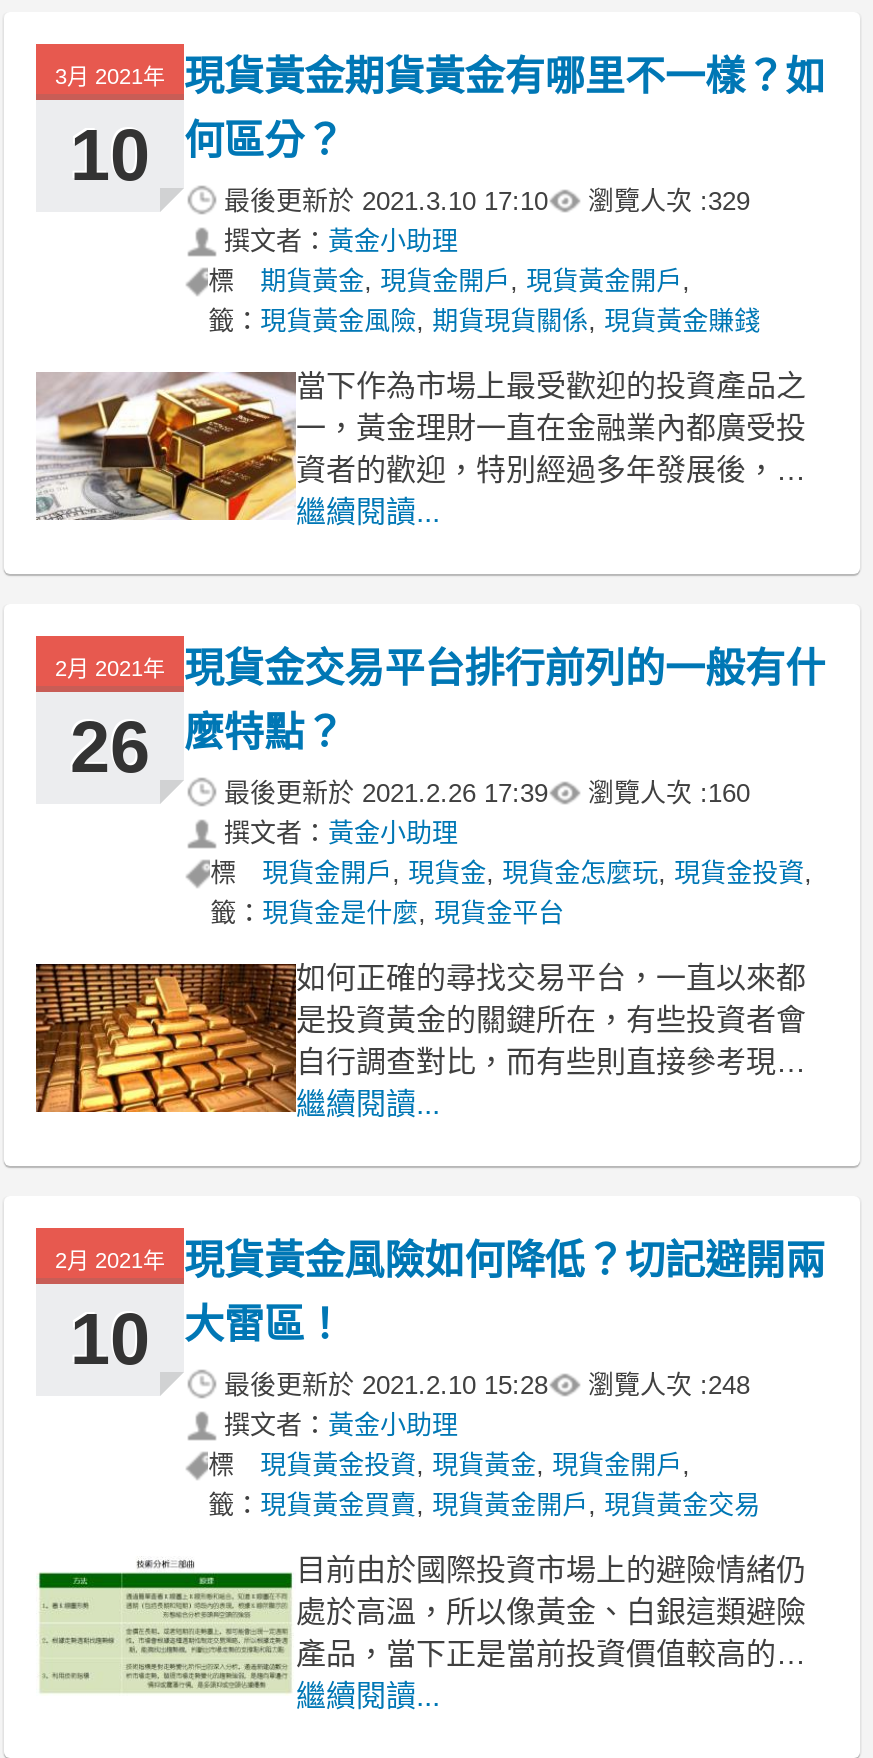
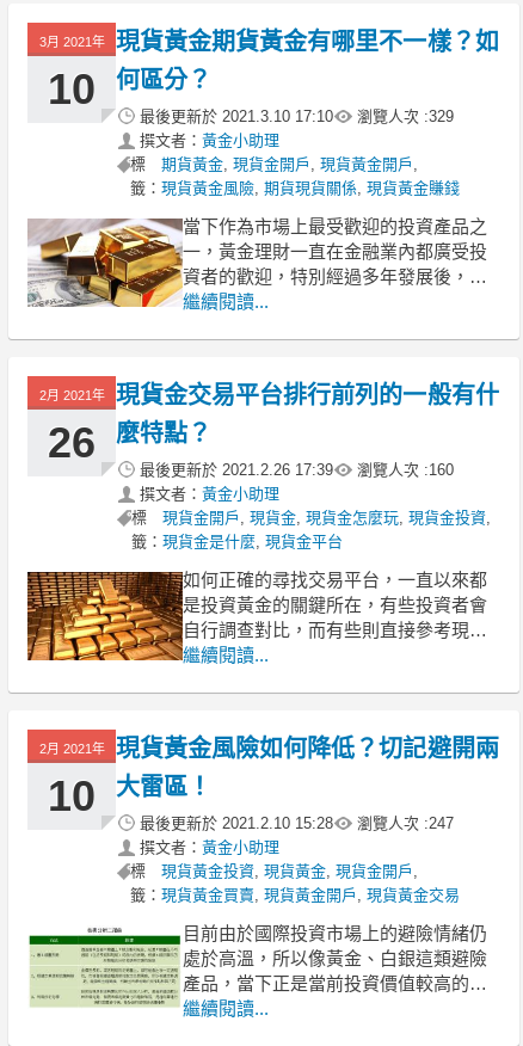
- 最後更新於2021.2.10 15:28 瀏覽人次 : 248
+ 最後更新於2021.2.10 15:28 瀏覽人次 : 247
